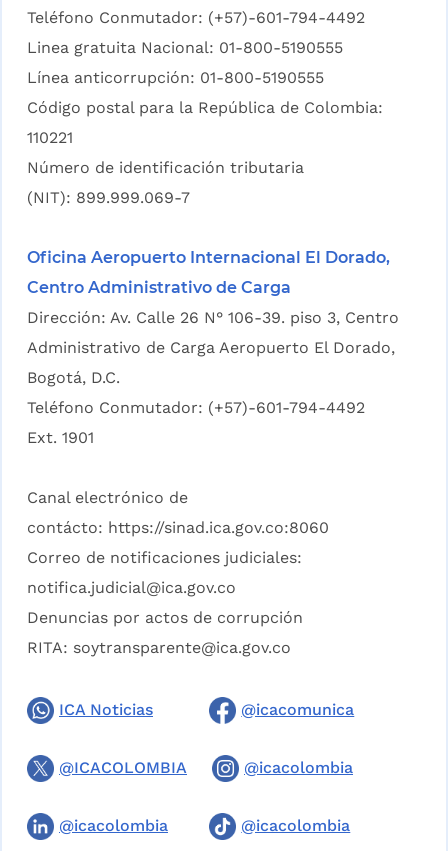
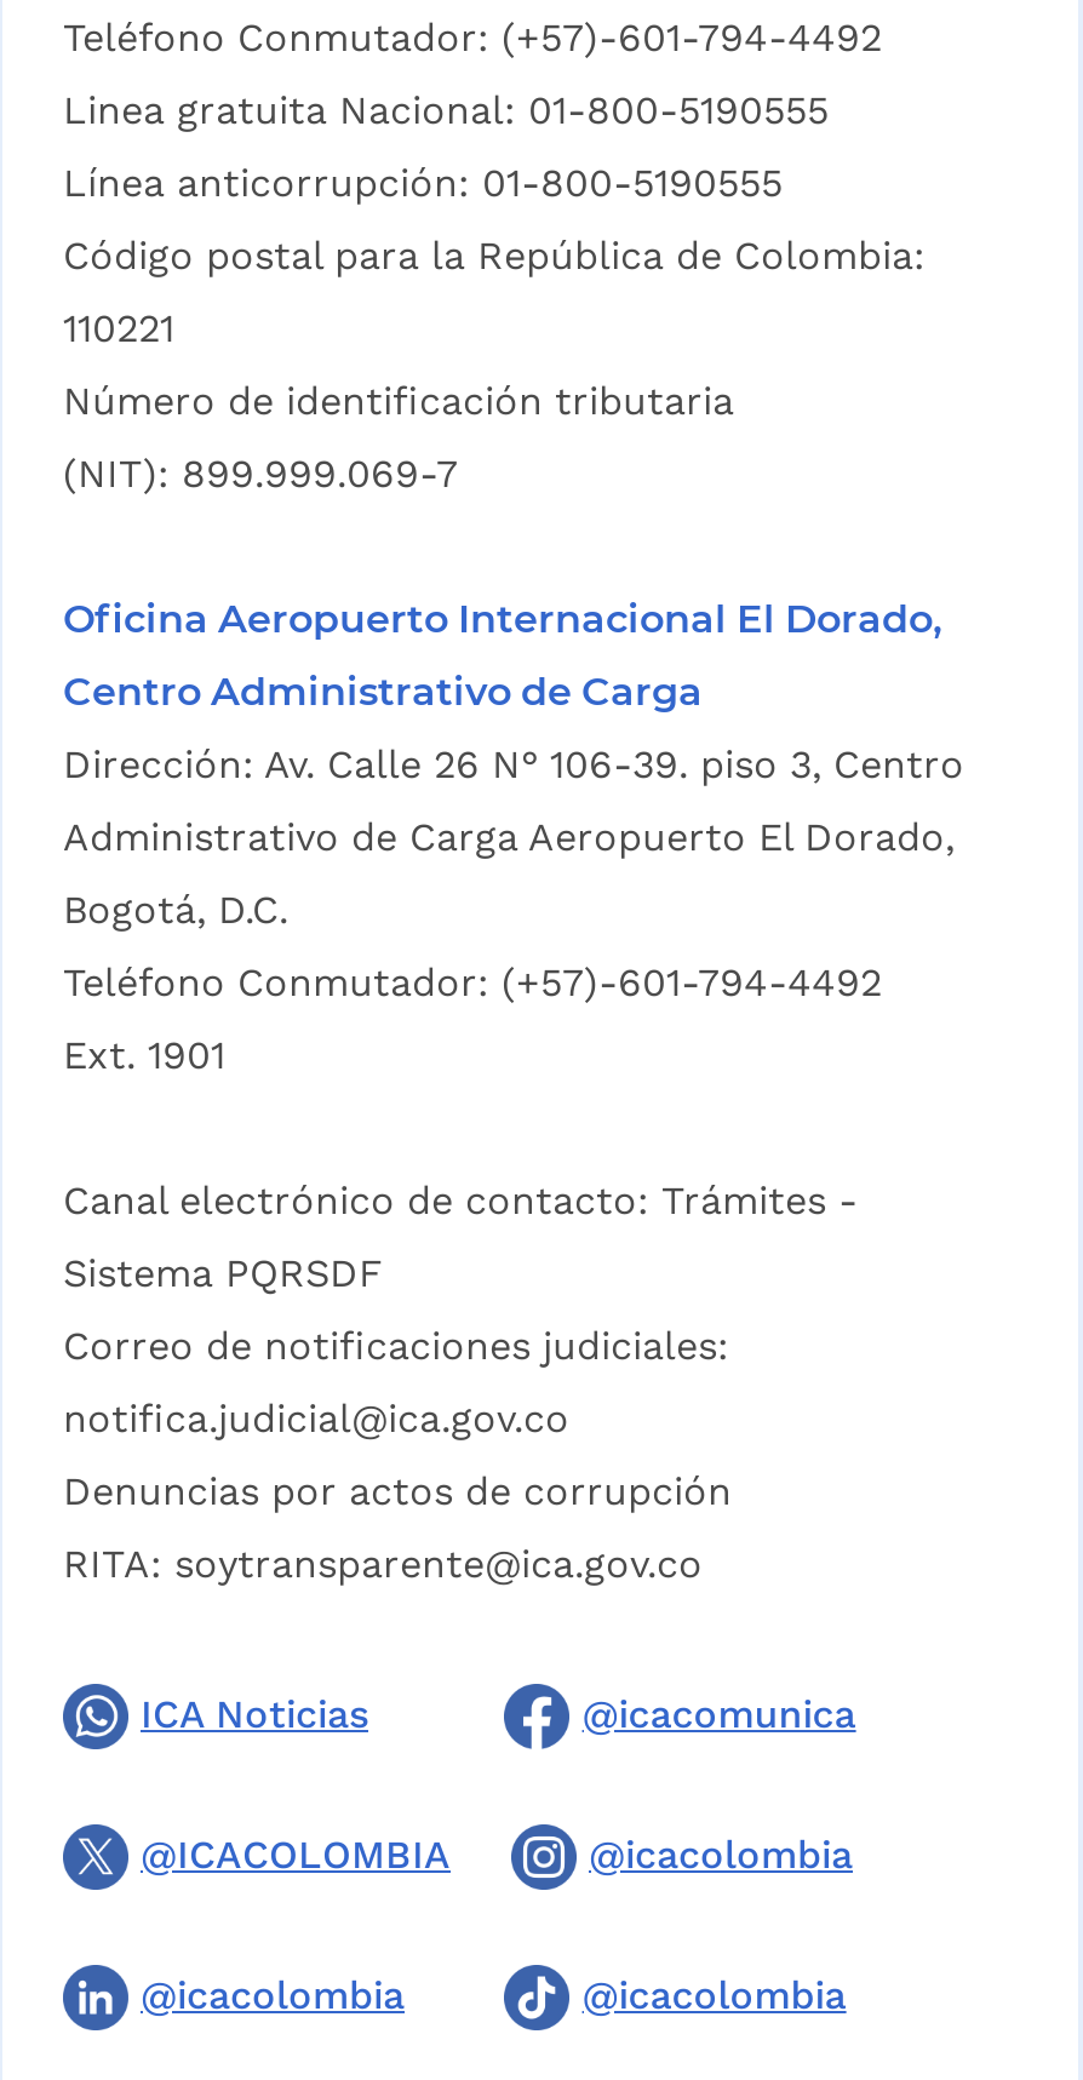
- Canal electrónico de
+ Canal electrónico de contacto: Trámites -

- contácto: https://sinad.ica.gov.co:8060
+ Sistema PQRSDF
